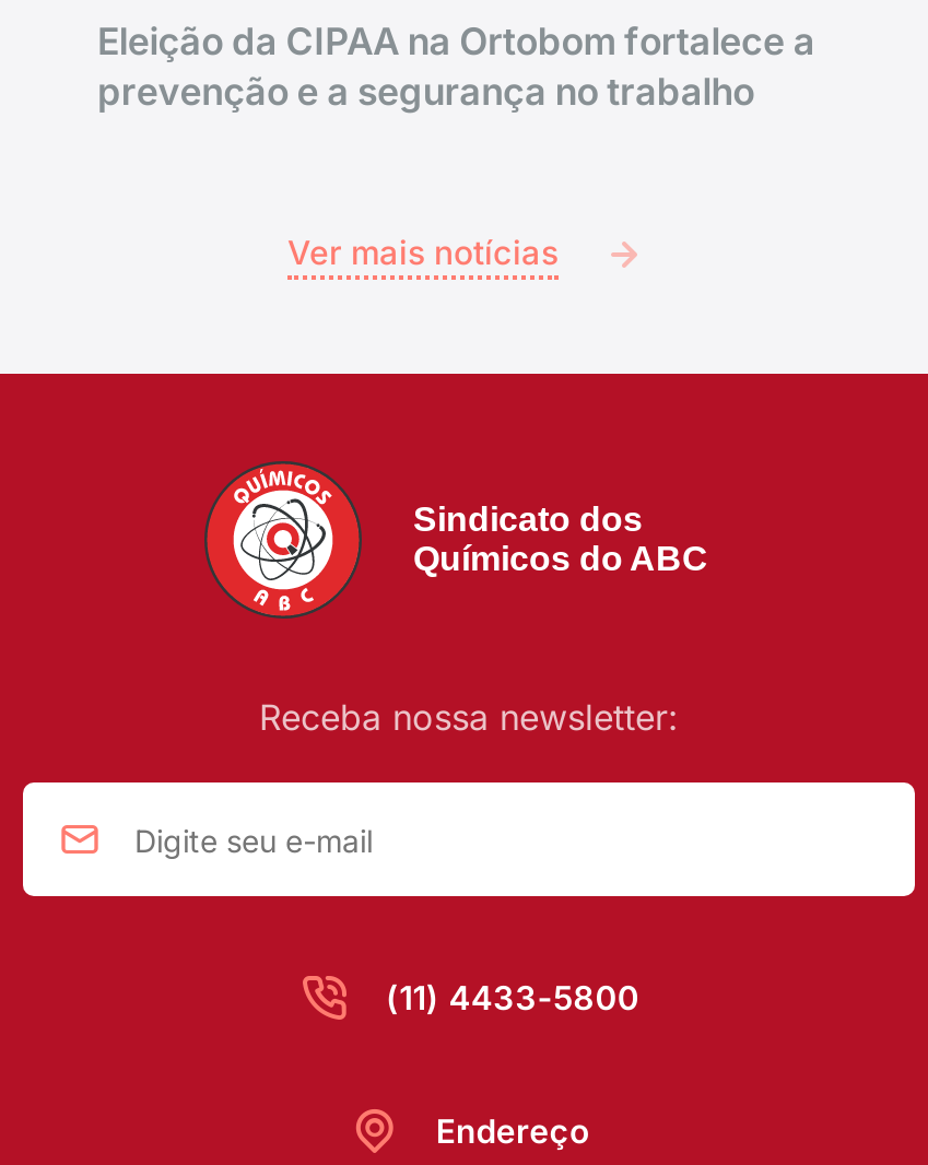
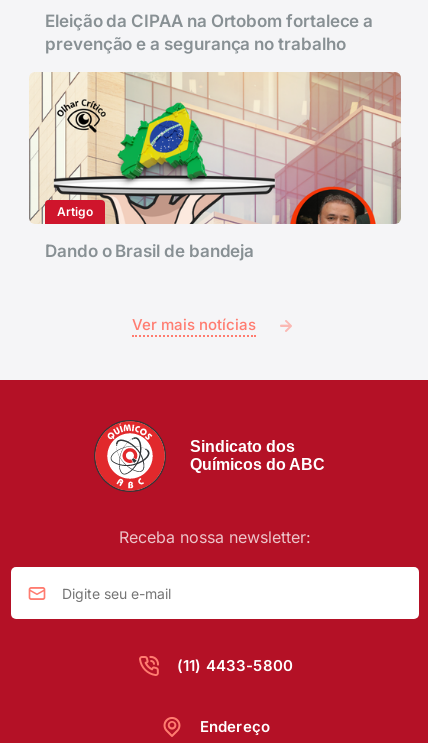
+ [image]
+ Artigo
+ Dando o Brasil de bandeja
